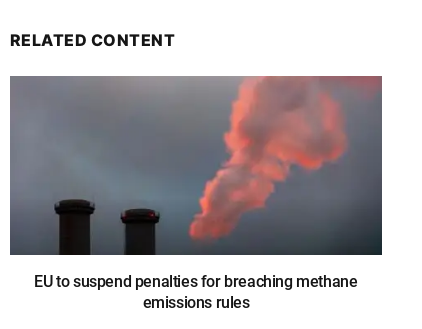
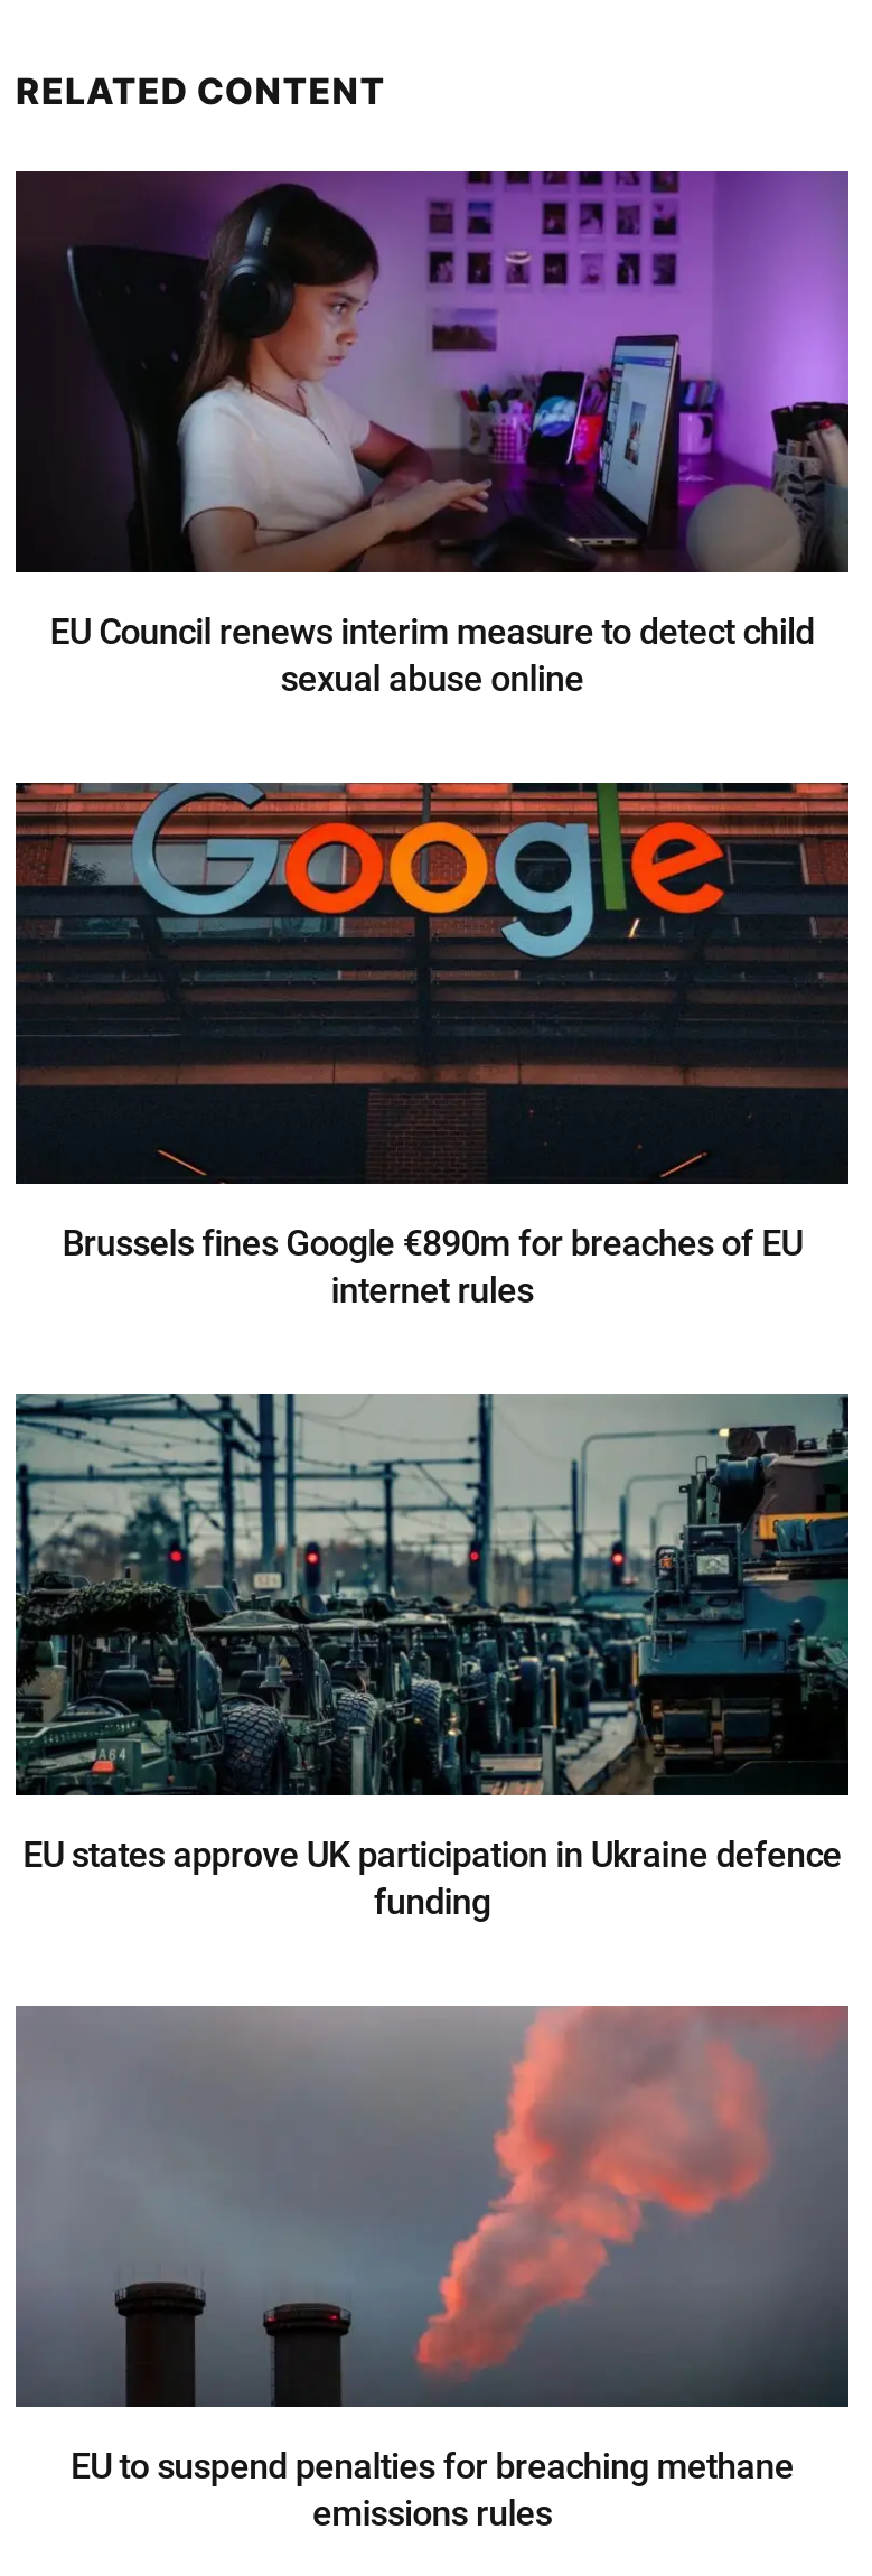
+ [image]
+ EU Council renews interim measure to detect child
+ sexual abuse online

+ [image]
+ Brussels fines Google €890m for breaches of EU
+ internet rules

+ [image]
+ EU states approve UK participation in Ukraine defence
+ funding
